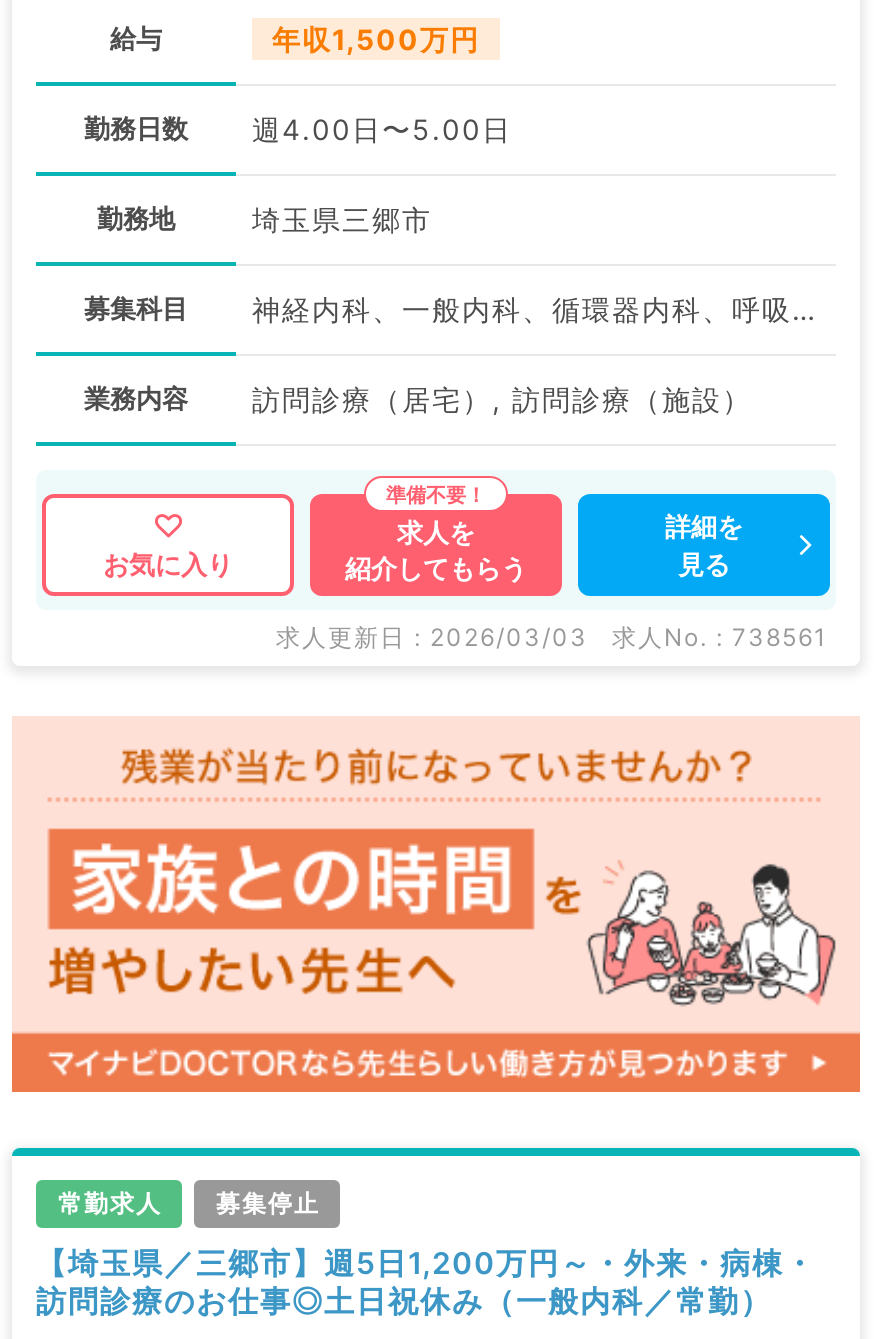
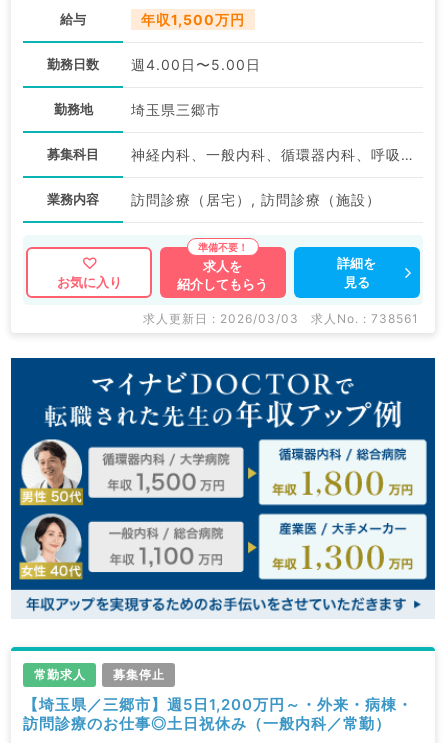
- [image]
+ [image]
